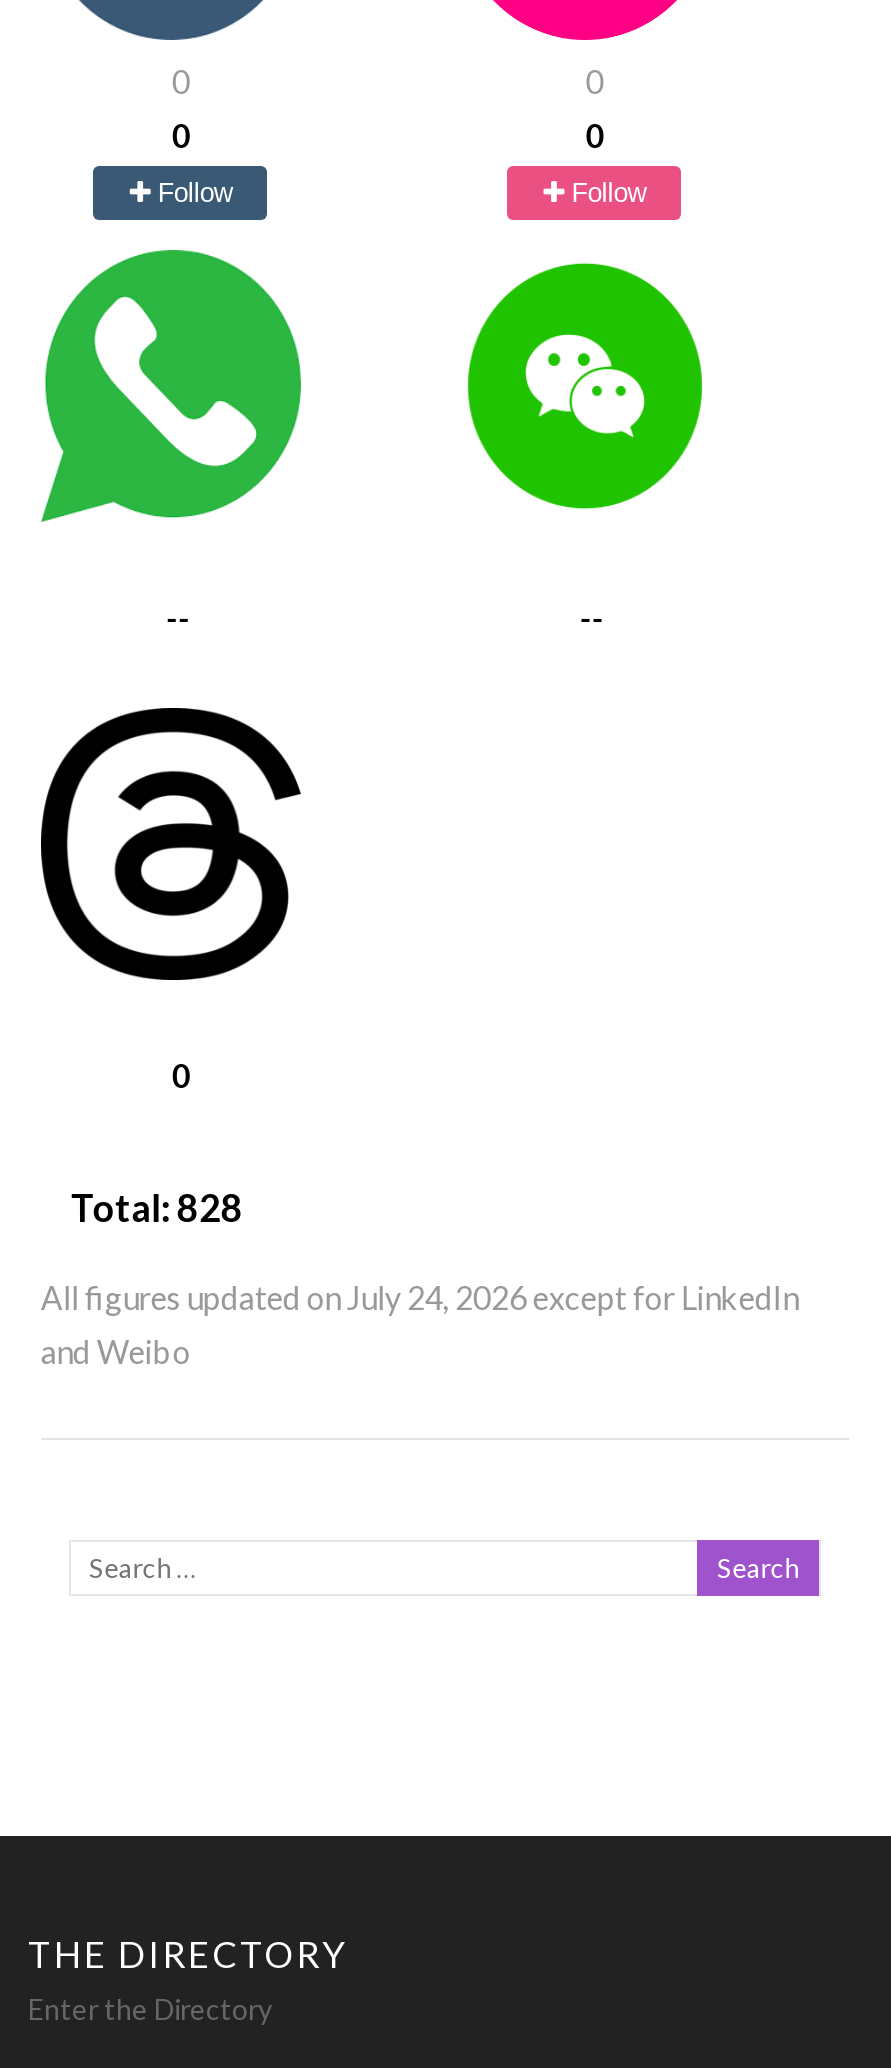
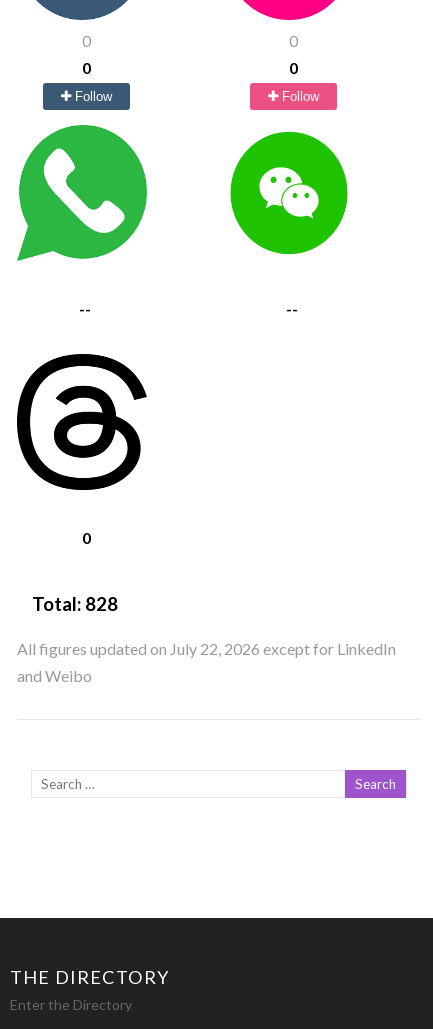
- All figures updated on July 24, 2026 except for LinkedIn
+ All figures updated on July 22, 2026 except for LinkedIn
